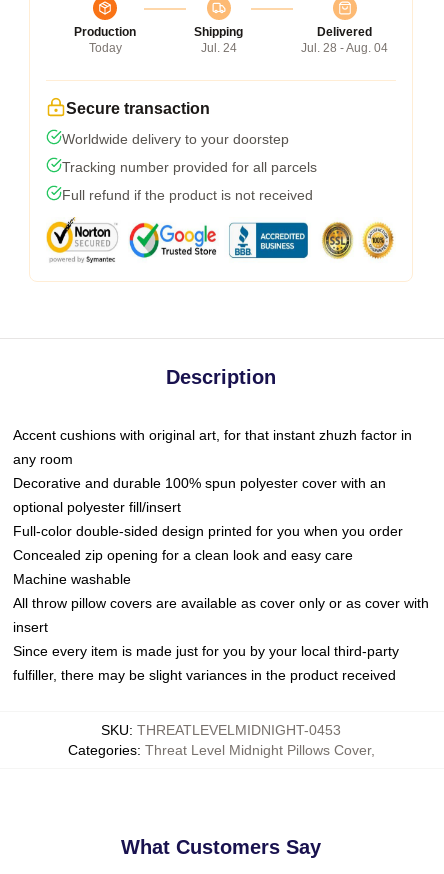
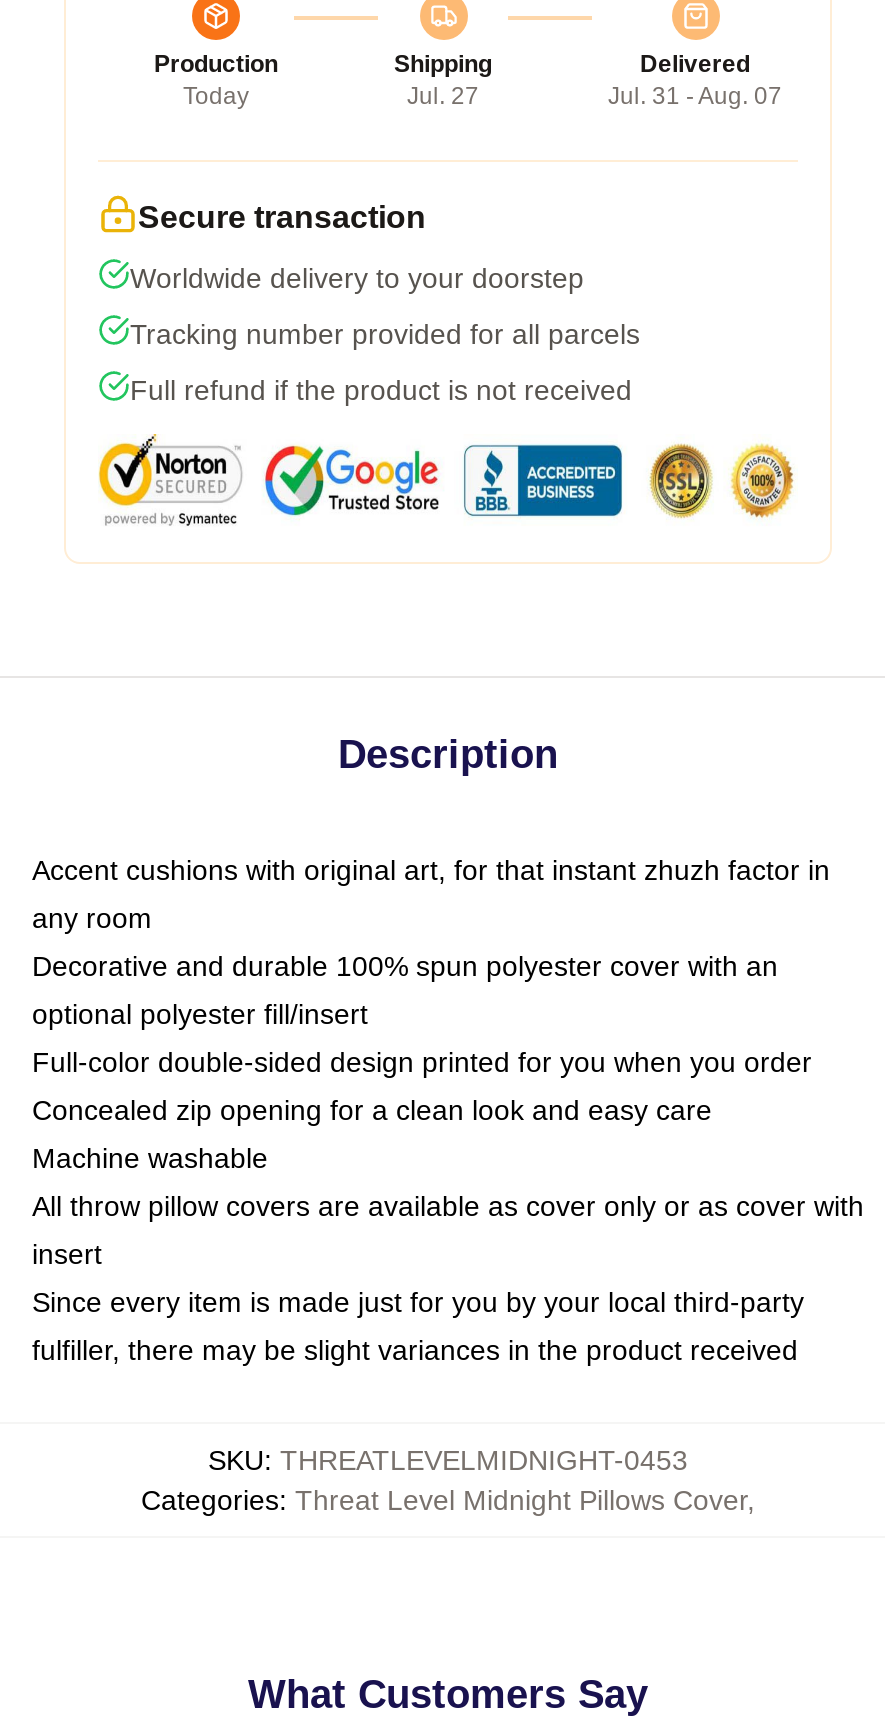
- Jul. 24
+ Jul. 27

- Jul. 28 - Aug. 04
+ Jul. 31 - Aug. 07
